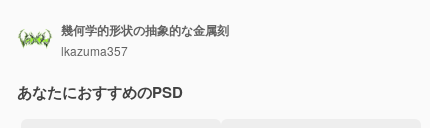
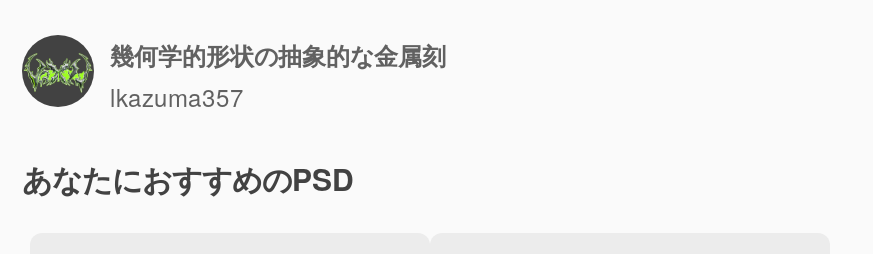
- [image]
+ [image]
